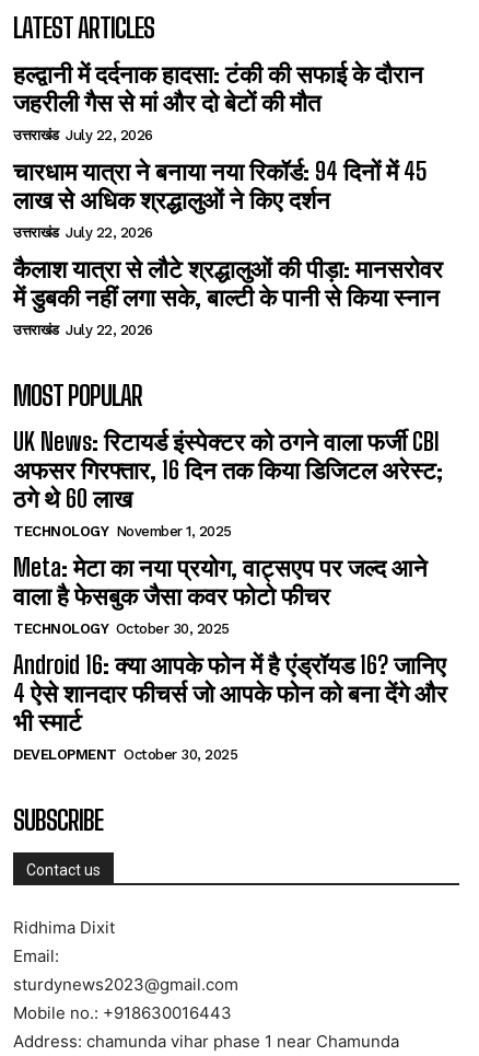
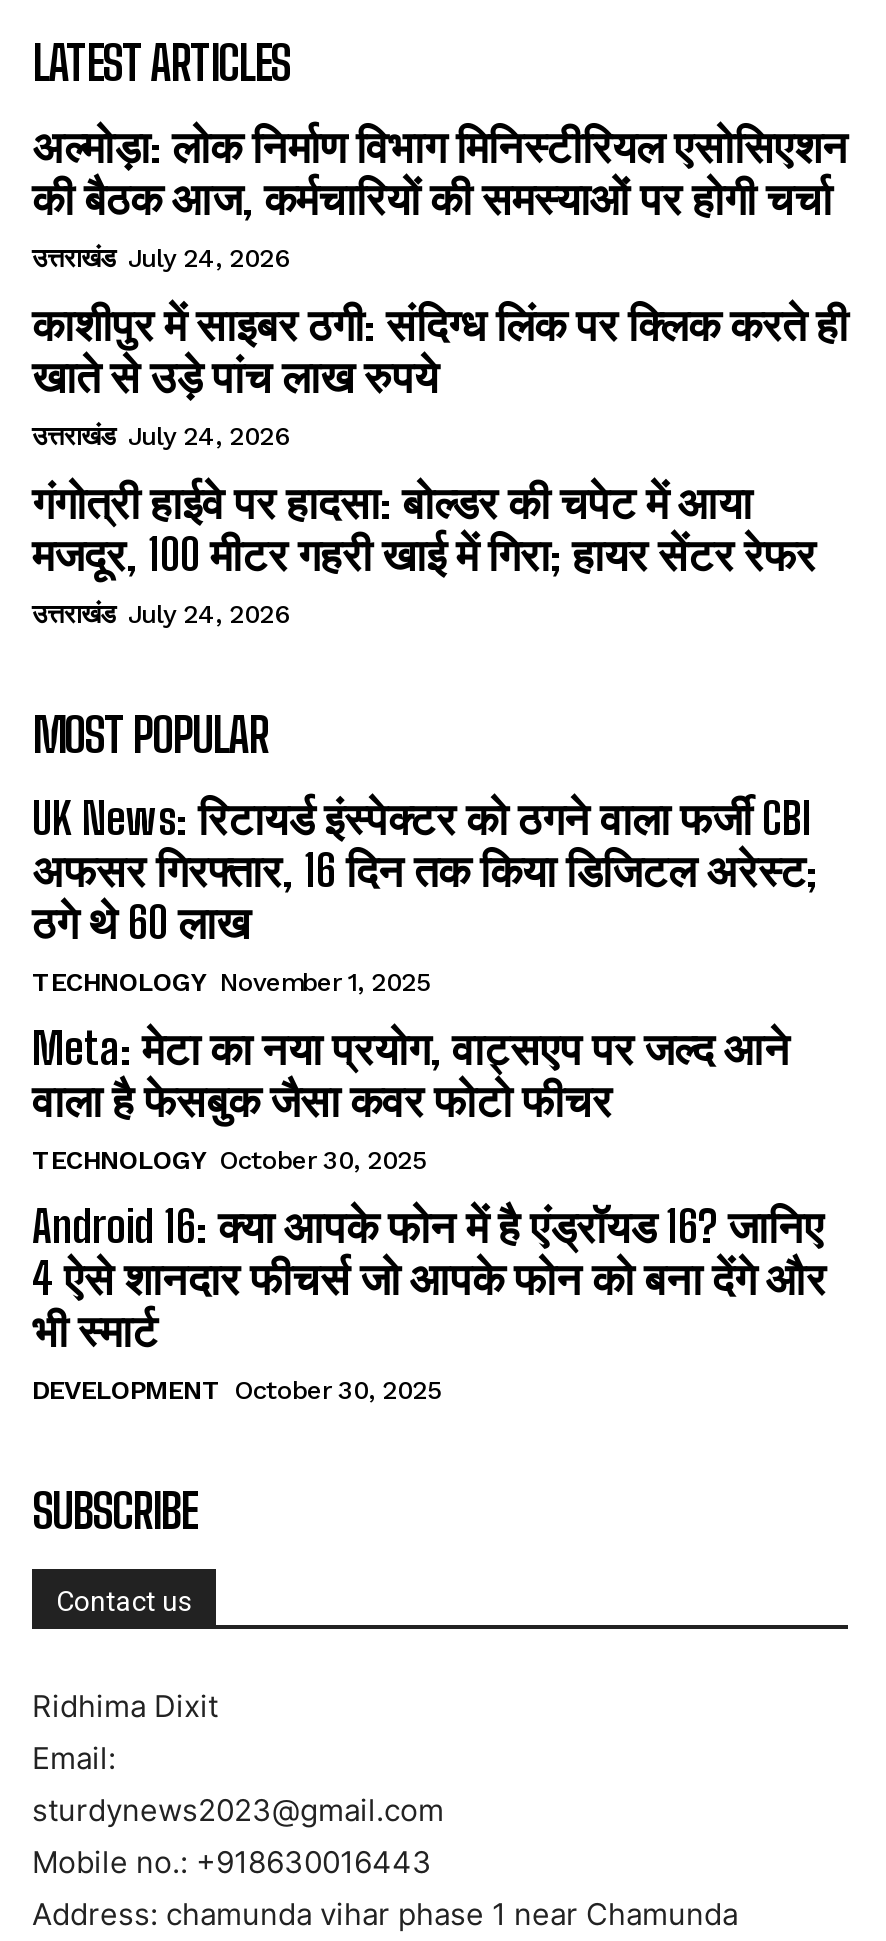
- हल्द्वानी में दर्दनाक हादसा: टंकी की सफाई के दौरान
- जहरीली गैस से मां और दो बेटों की मौत
- उत्तराखंड July 22, 2026
- चारधाम यात्रा ने बनाया नया रिकॉर्ड: 94 दिनों में 45
- लाख से अधिक श्रद्धालुओं ने किए दर्शन
- उत्तराखंड July 22, 2026
- कैलाश यात्रा से लौटे श्रद्धालुओं की पीड़ा: मानसरोवर
- में डुबकी नहीं लगा सके, बाल्टी के पानी से किया स्नान
- उत्तराखंड July 22, 2026
+ अल्मोड़ा: लोक निर्माण विभाग मिनिस्टीरियल एसोसिएशन
+ की बैठक आज, कर्मचारियों की समस्याओं पर होगी चर्चा
+ उत्तराखंड July 24, 2026
+ काशीपुर में साइबर ठगी: संदिग्ध लिंक पर क्लिक करते ही
+ खाते से उड़े पांच लाख रुपये
+ उत्तराखंड July 24, 2026
+ गंगोत्री हाईवे पर हादसा: बोल्डर की चपेट में आया
+ मजदूर, 100 मीटर गहरी खाई में गिरा; हायर सेंटर रेफर
+ उत्तराखंड July 24, 2026
